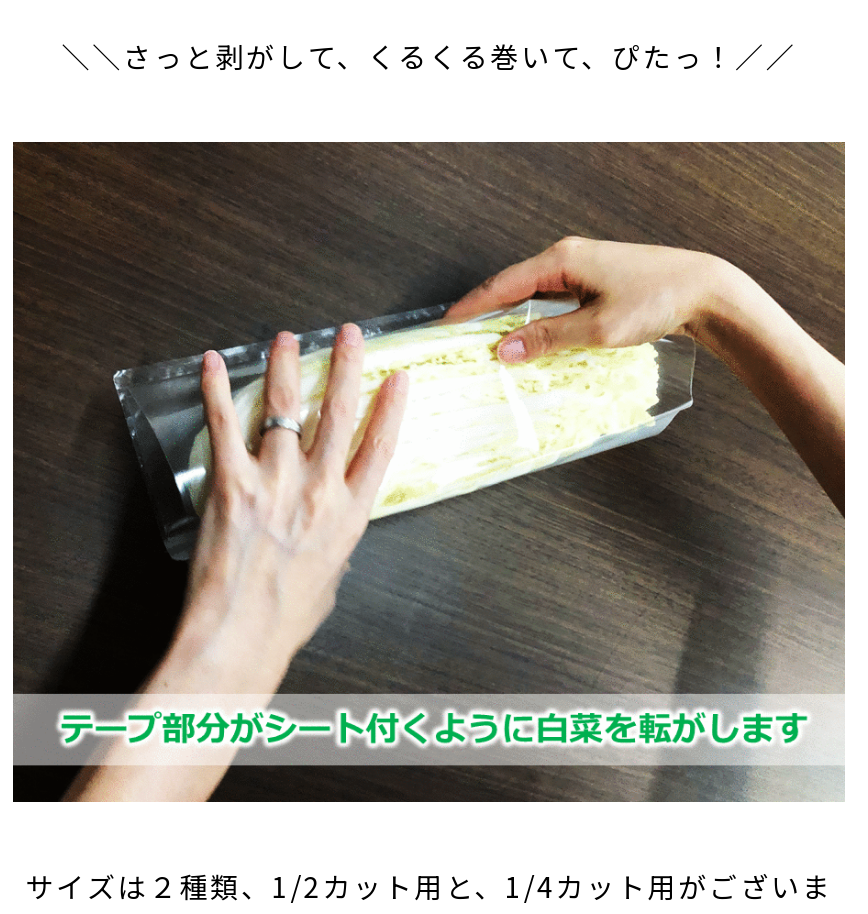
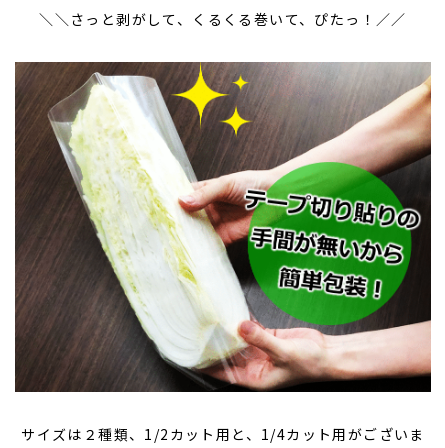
- [image]
+ [image]
